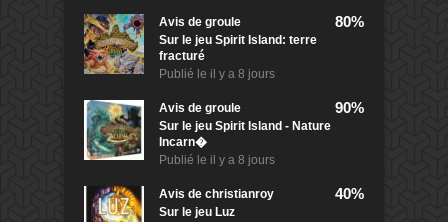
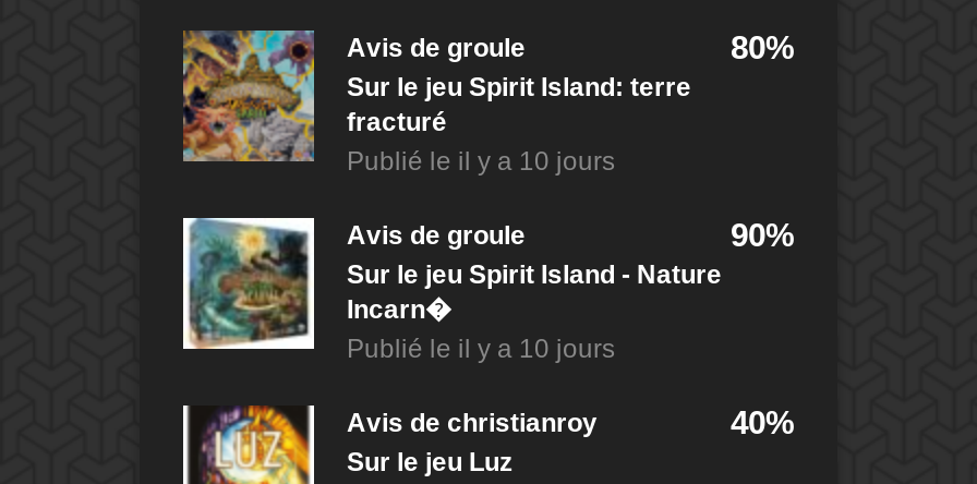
- Publié le il y a 8 jours
+ Publié le il y a 10 jours

- Publié le il y a 8 jours
+ Publié le il y a 10 jours
